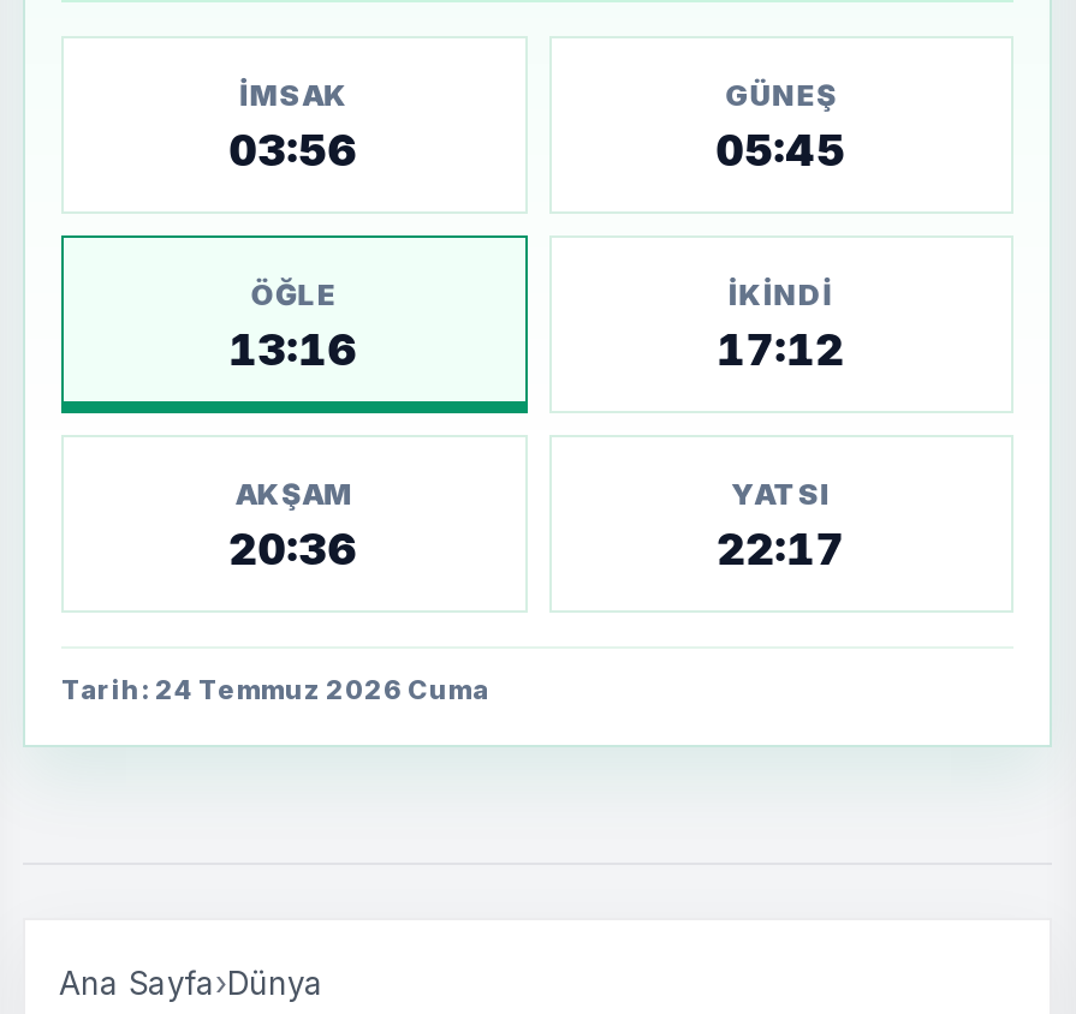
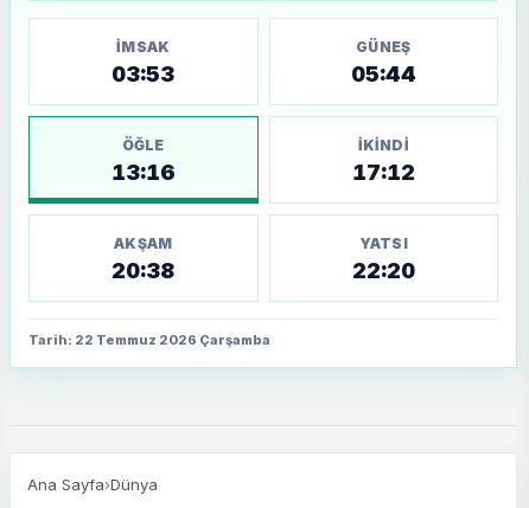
- 03:56
+ 03:53

- 05:45
+ 05:44

- 20:36
+ 20:38

- 22:17
+ 22:20

- Tarih: 24 Temmuz 2026 Cuma
+ Tarih: 22 Temmuz 2026 Çarşamba
